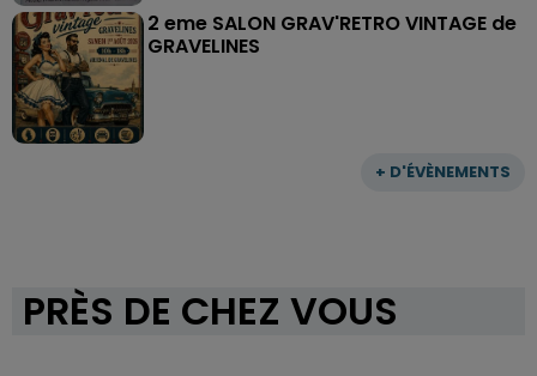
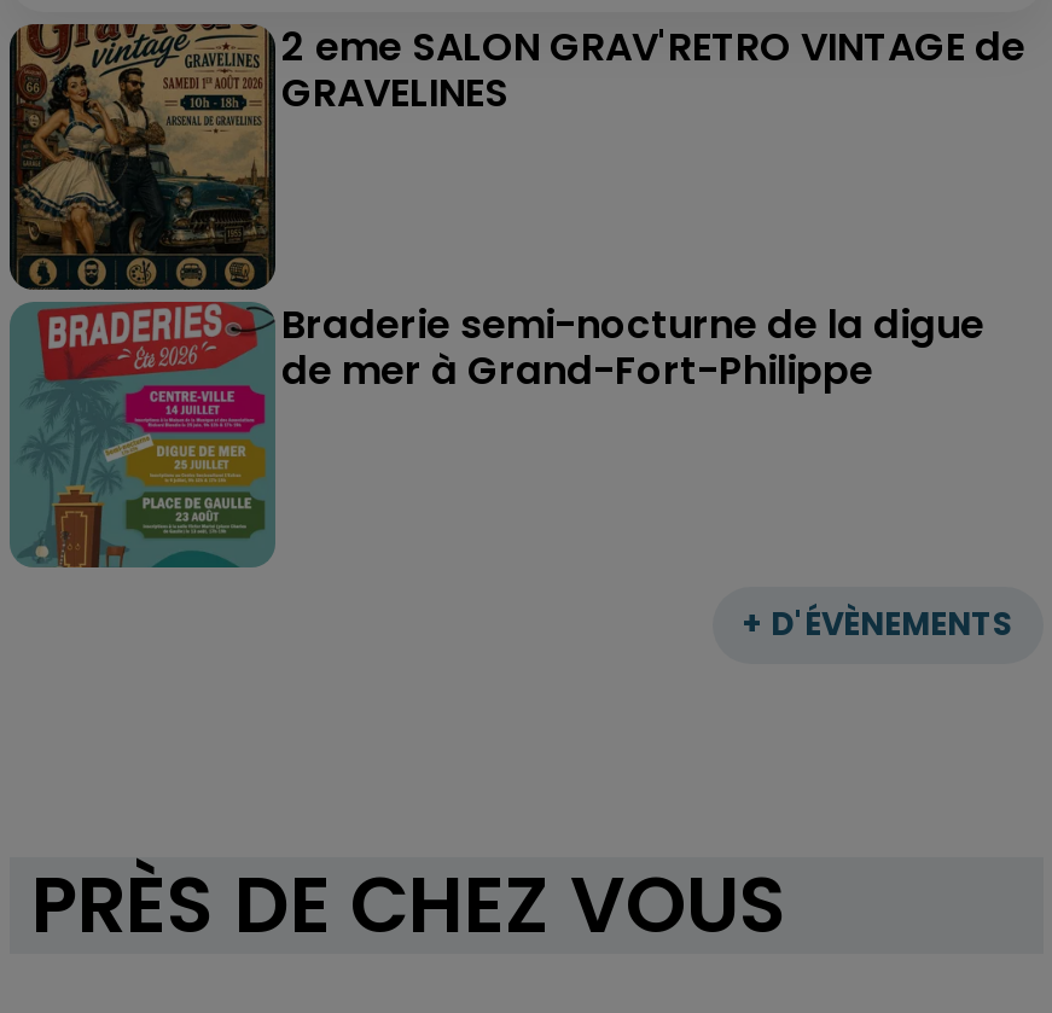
+ [image]
+ Braderie semi-nocturne de la digue
+ de mer à Grand-Fort-Philippe
